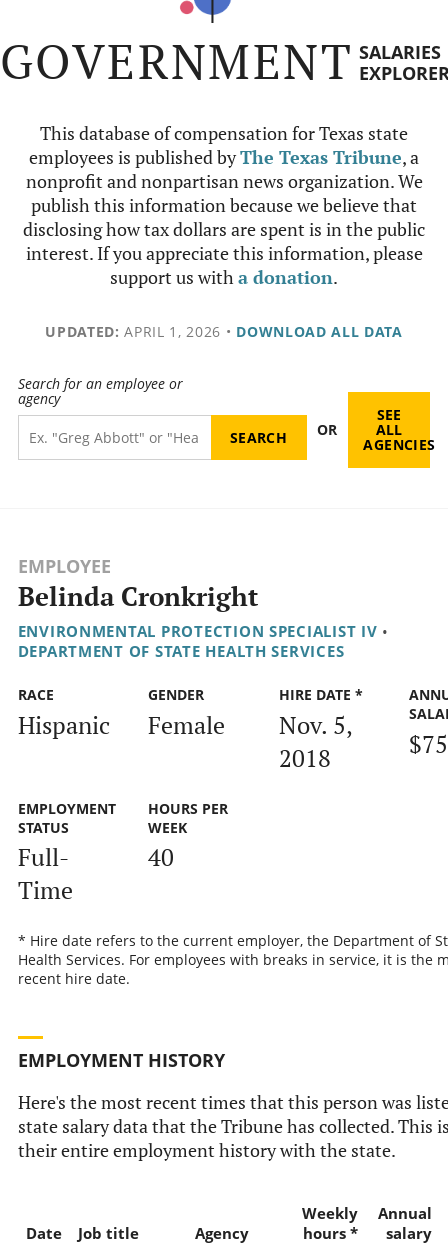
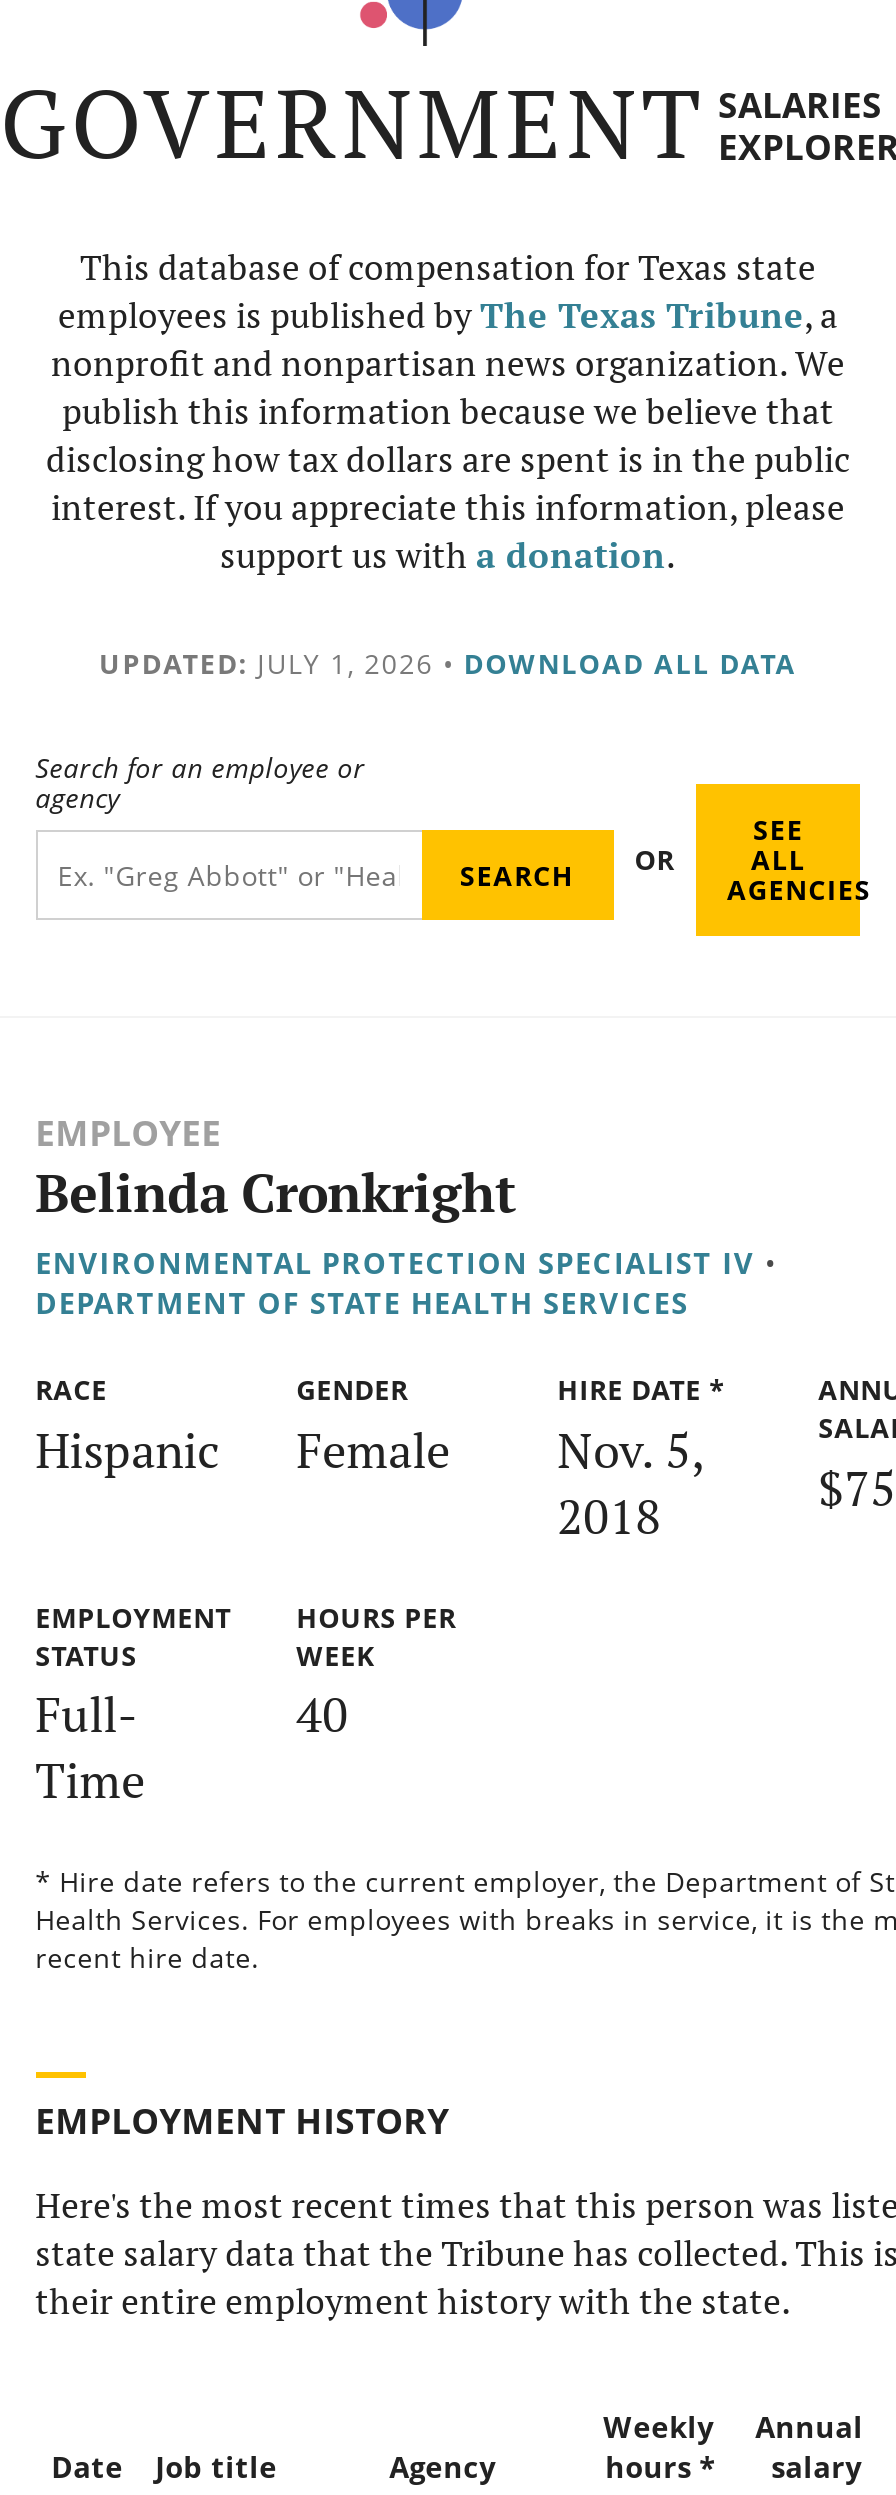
- UPDATED: APRIL 1, 2026 • DOWNLOAD ALL DATA
+ UPDATED: JULY 1, 2026 • DOWNLOAD ALL DATA
